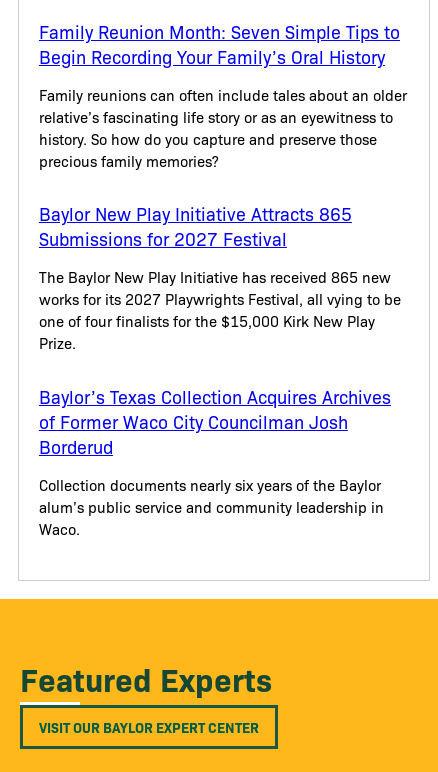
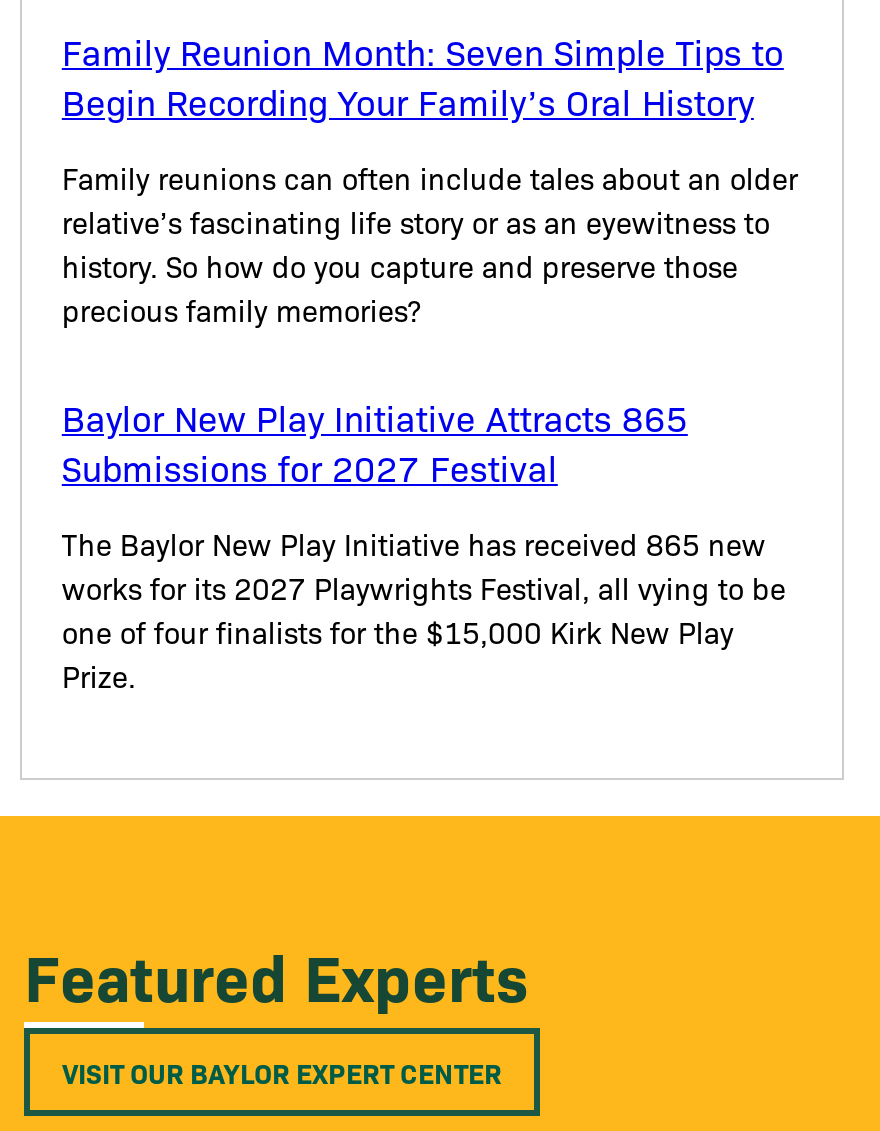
- Baylor’s Texas Collection Acquires Archives
- of Former Waco City Councilman Josh
- Borderud
- Collection documents nearly six years of the Baylor
- alum’s public service and community leadership in
- Waco.
